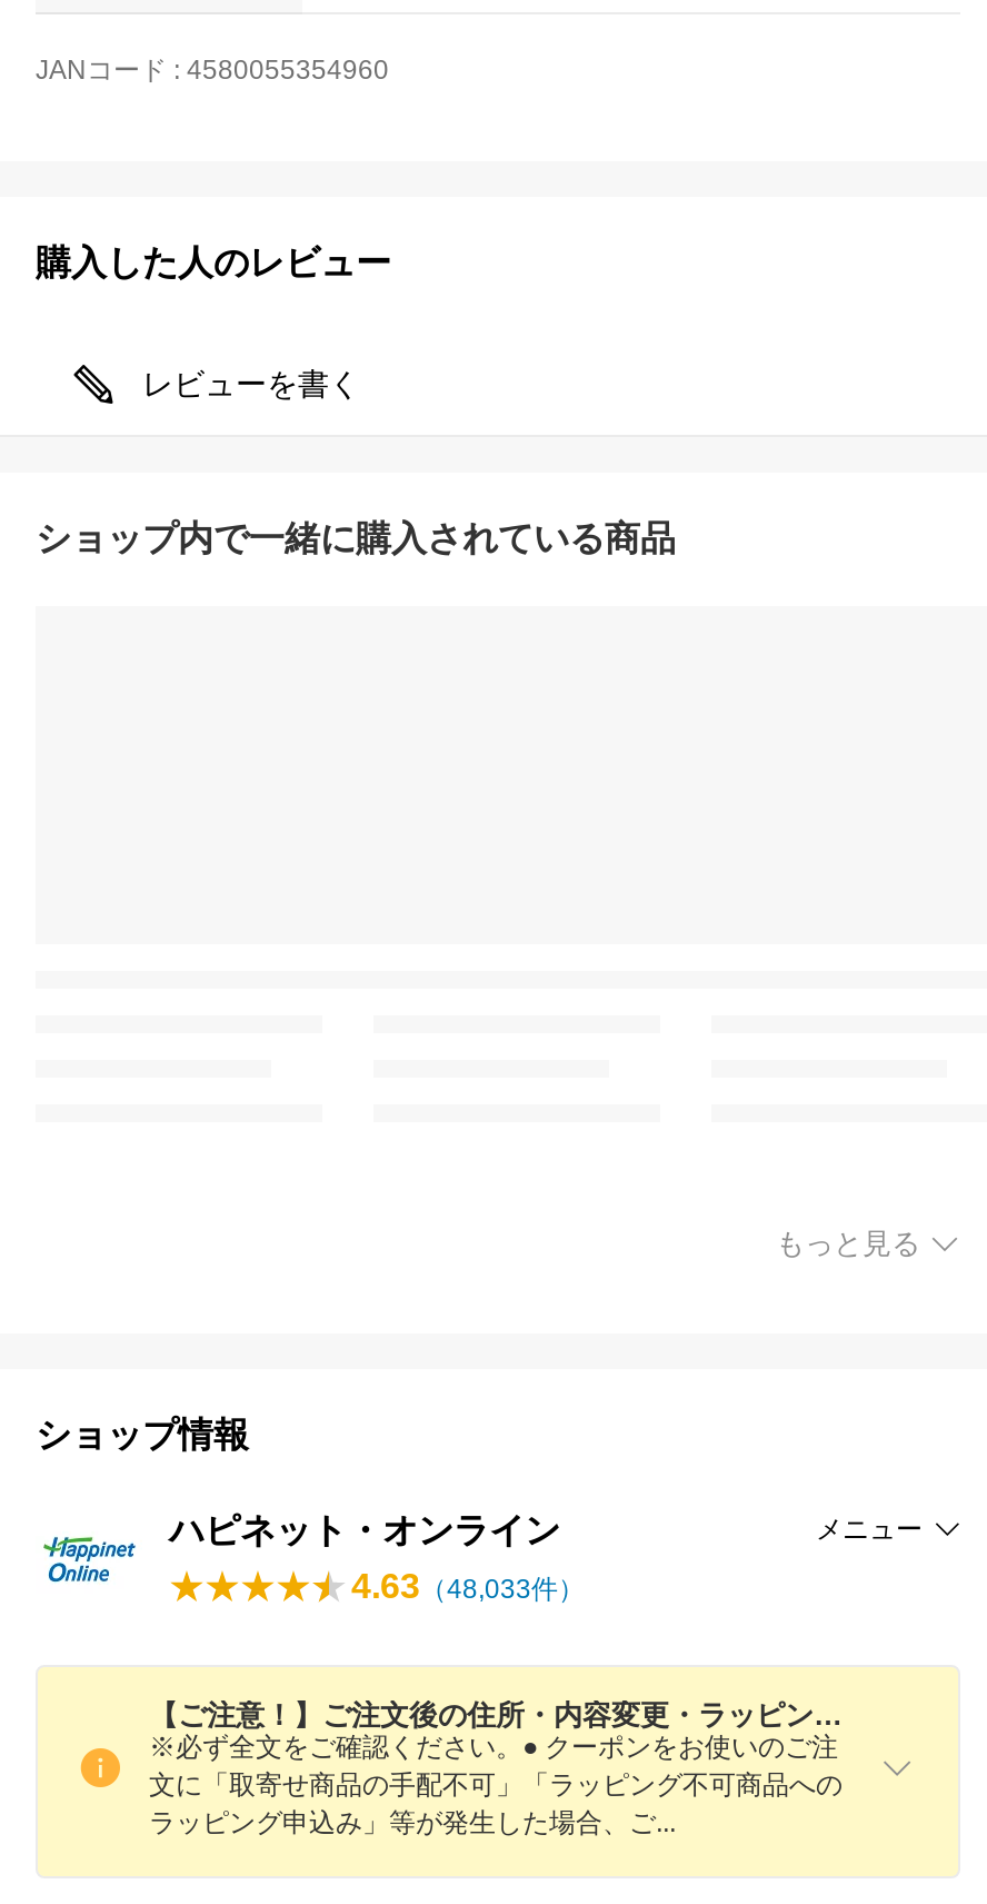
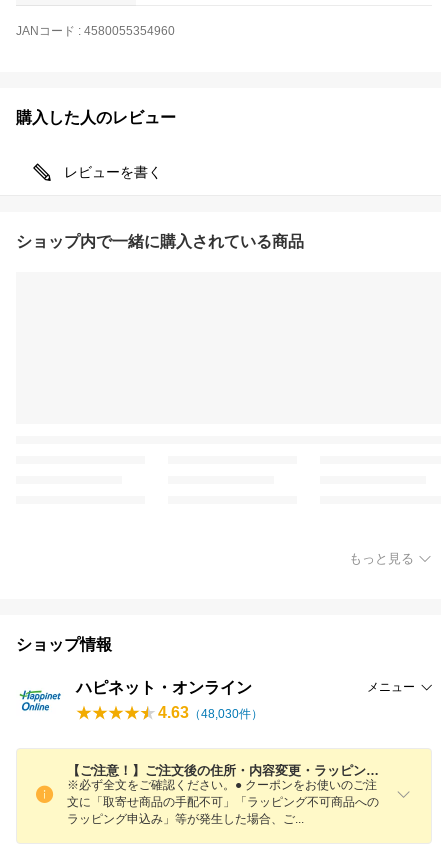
- 4.63（48,033件）
+ 4.63（48,030件）
